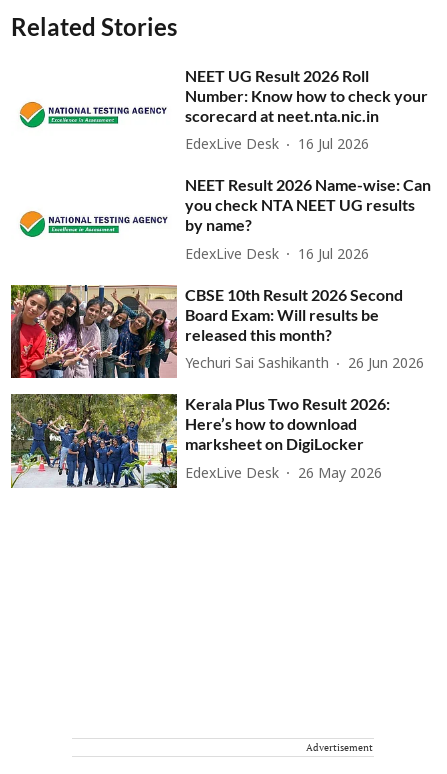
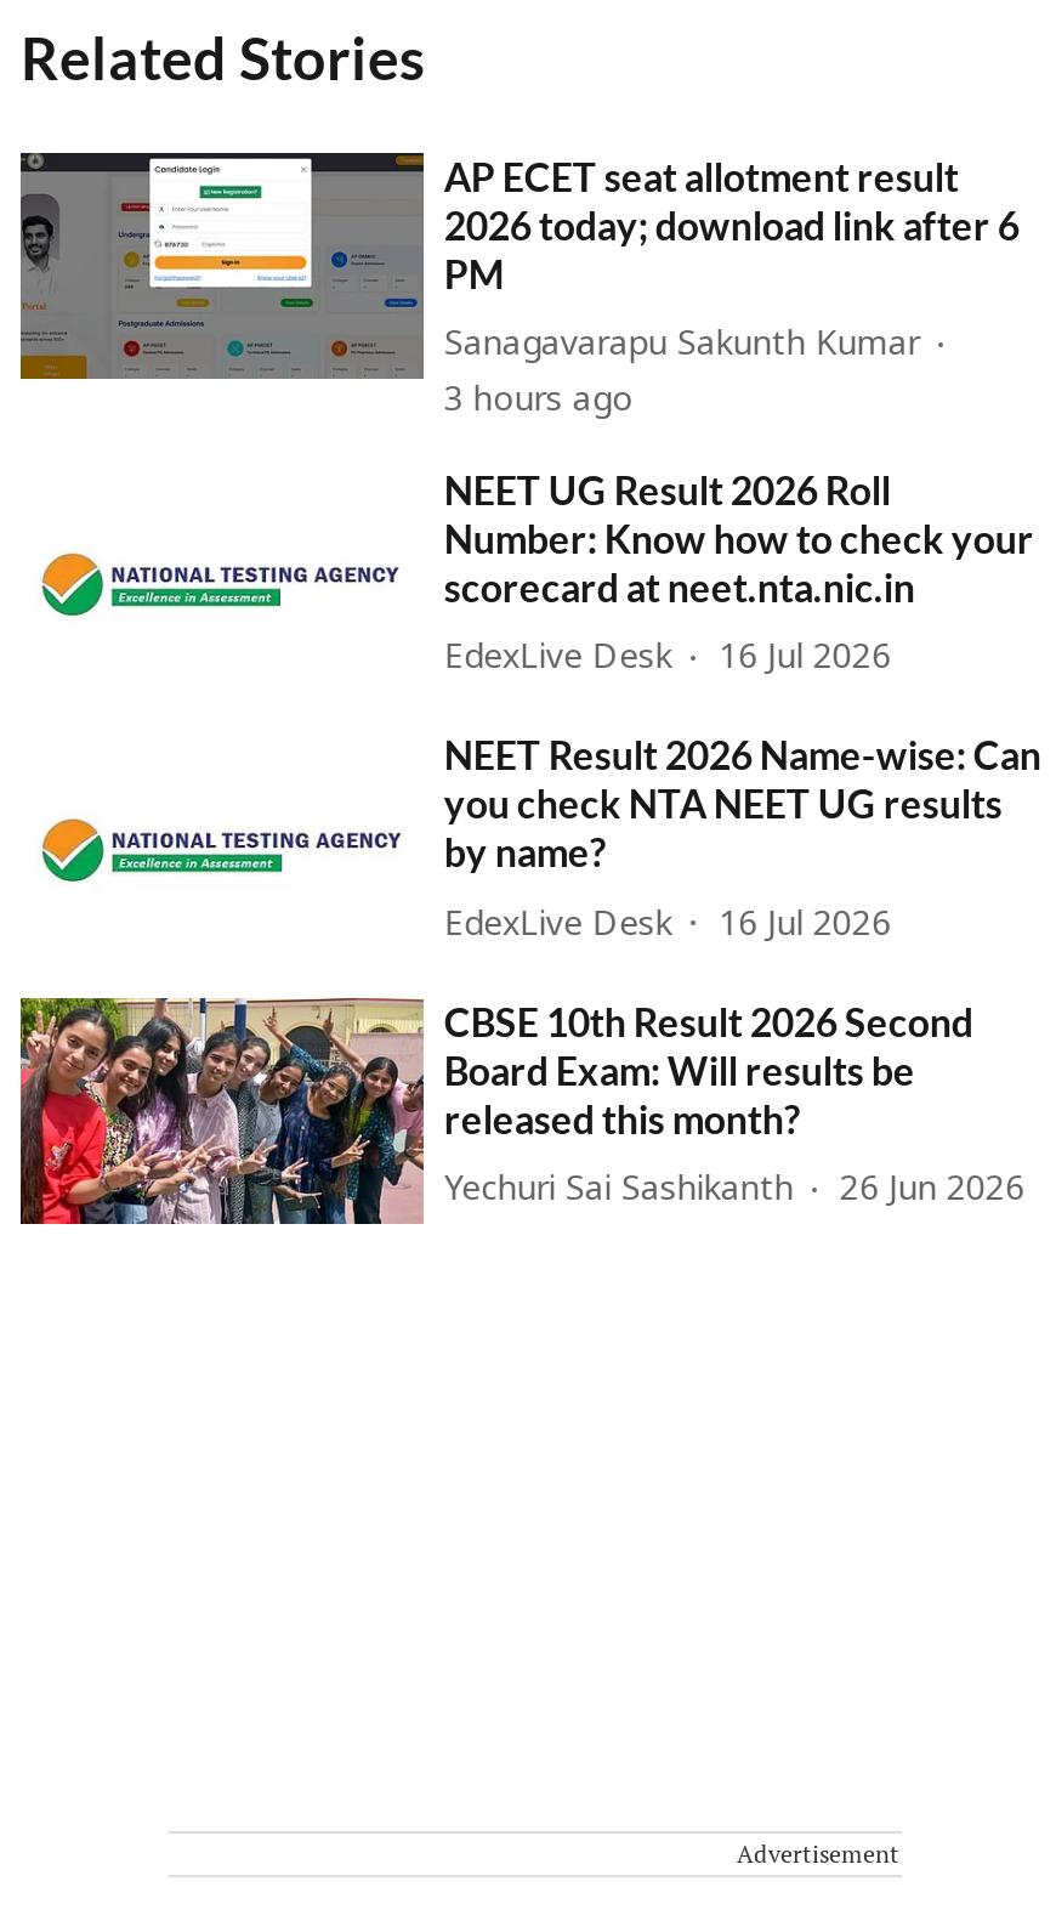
+ [image]
+ AP ECET seat allotment result
+ 2026 today; download link after 6
+ PM
+ Sanagavarapu Sakunth Kumar
+ 3 hours ago

moved down: [image] | NEET UG Result 2026 Roll | Number: Know how to check your | ... | Yechuri Sai Sashikanth | 26 Jun 2026

- [image]
- Kerala Plus Two Result 2026:
- Here’s how to download
- marksheet on DigiLocker
- EdexLive Desk
- 26 May 2026
